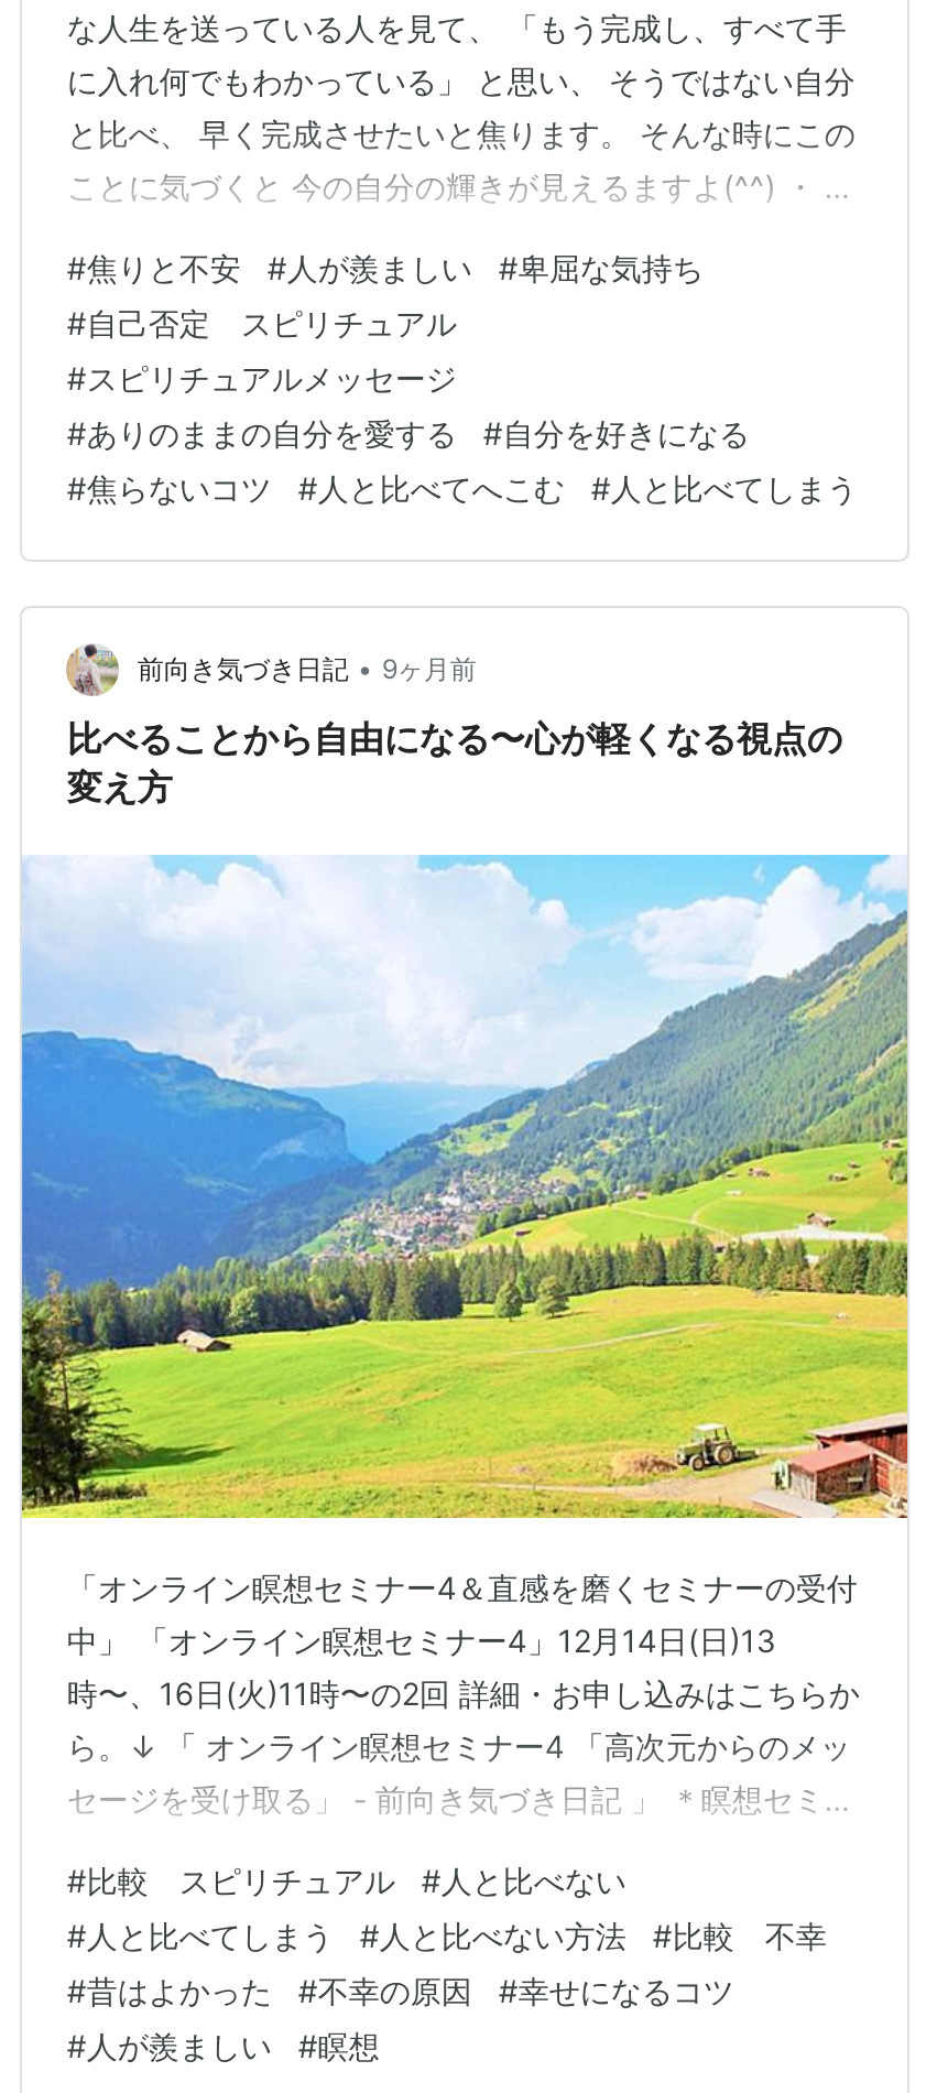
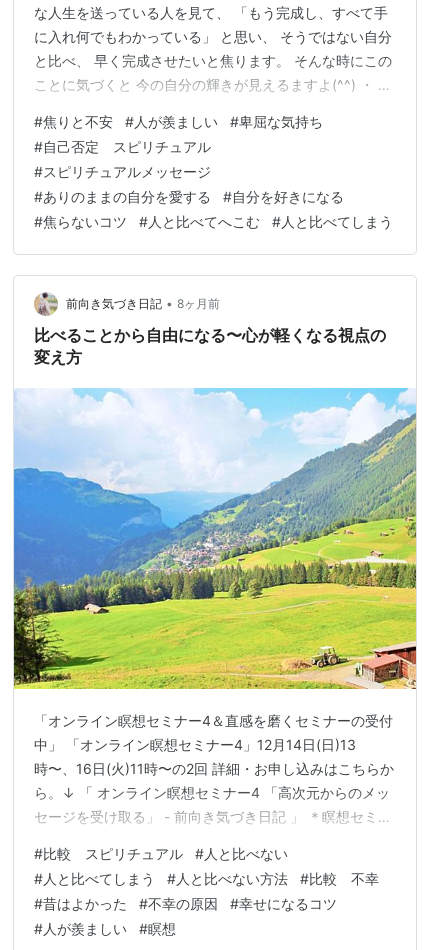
- 前向き気づき日記 • 9ヶ月前
+ 前向き気づき日記 • 8ヶ月前
